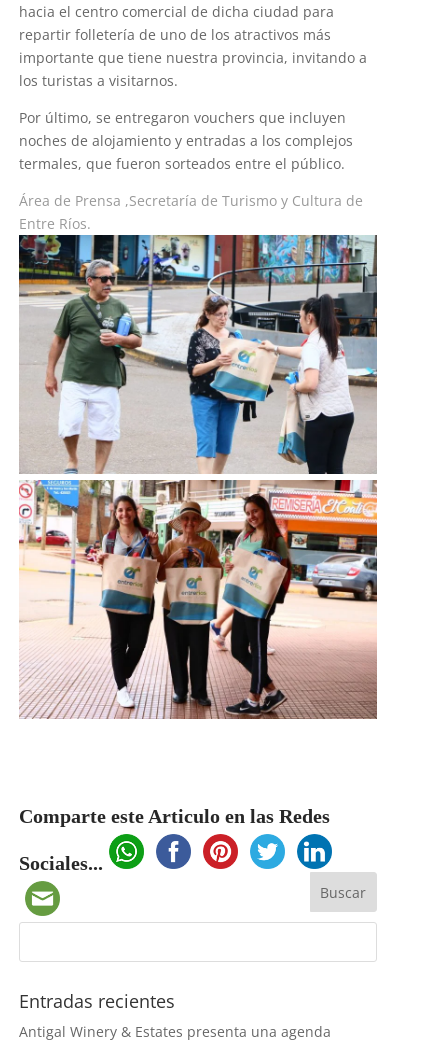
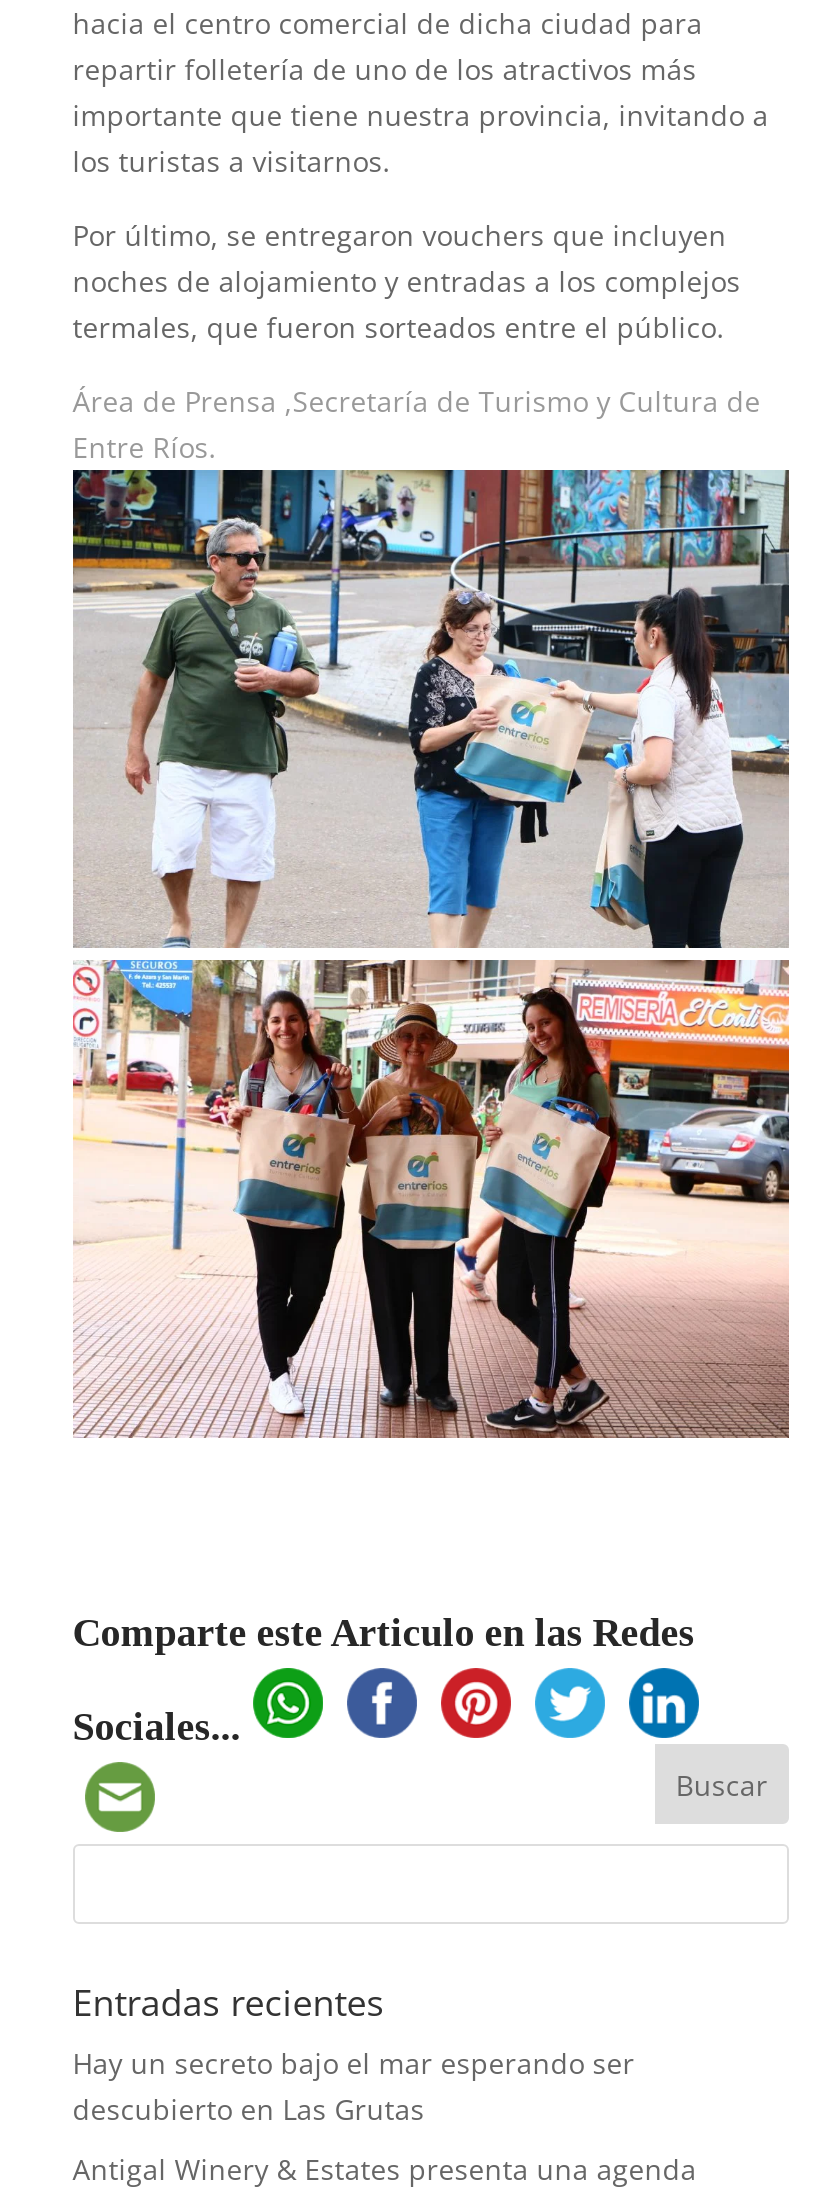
+ Hay un secreto bajo el mar esperando ser
+ descubierto en Las Grutas
